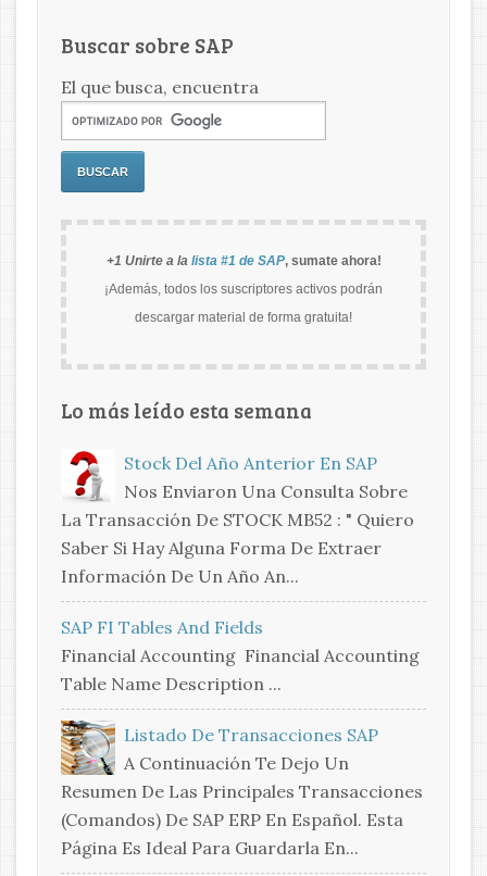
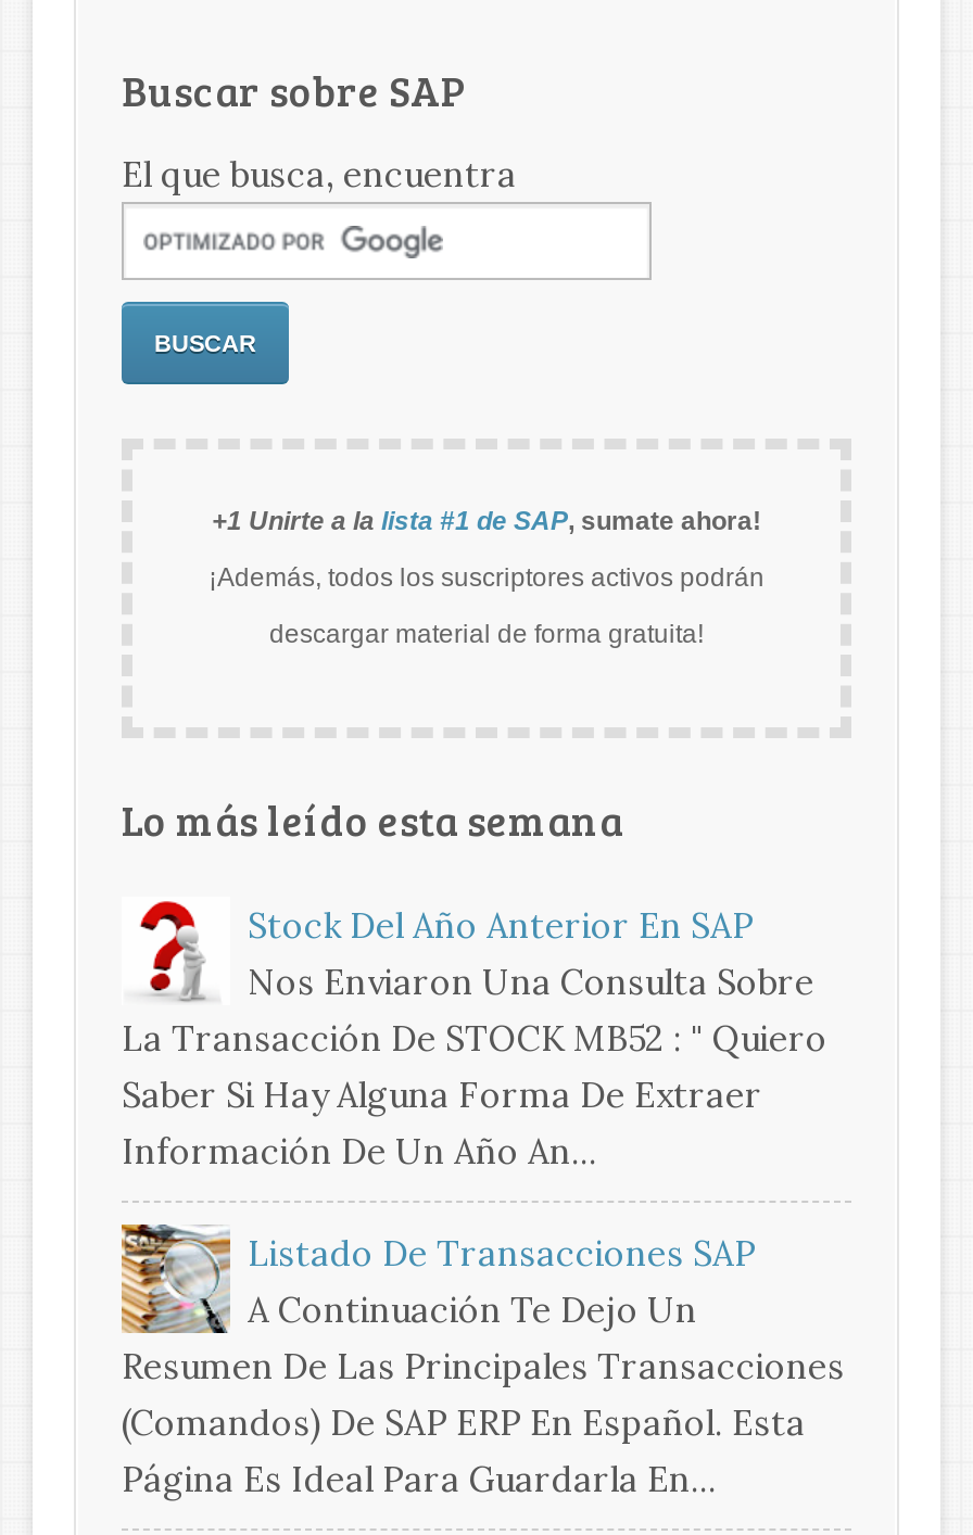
- SAP FI Tables And Fields
- Financial Accounting Financial Accounting
- Table Name Description ...
